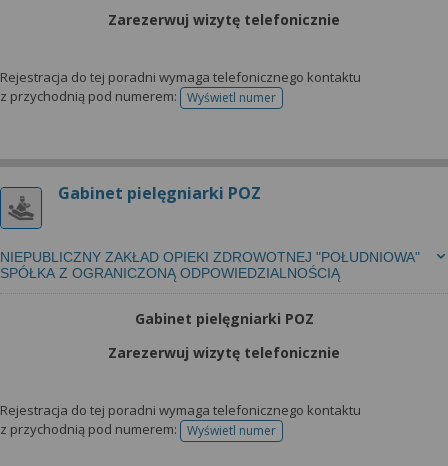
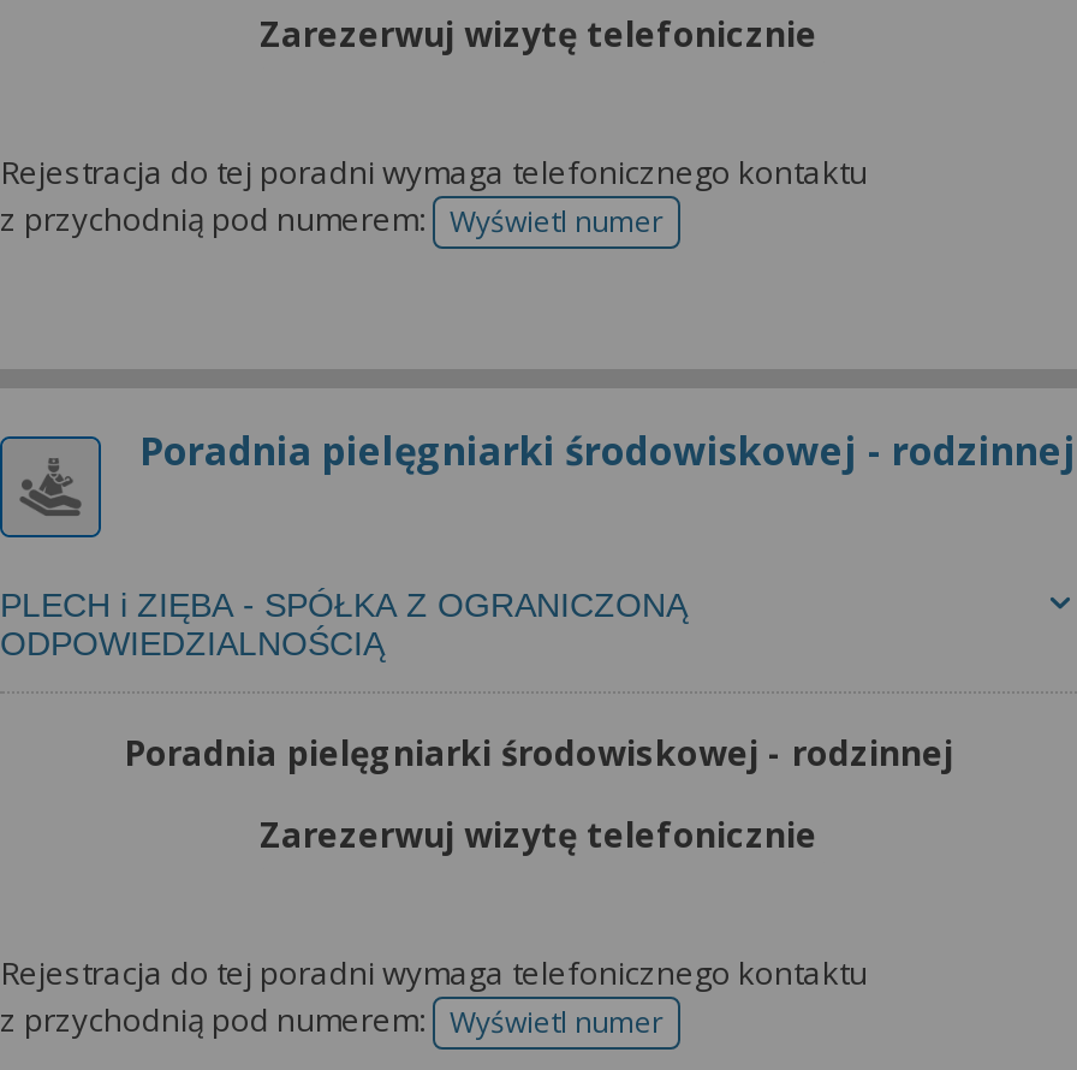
- Gabinet pielęgniarki POZ
+ Poradnia pielęgniarki środowiskowej - rodzinnej

- NIEPUBLICZNY ZAKŁAD OPIEKI ZDROWOTNEJ "POŁUDNIOWA"
- SPÓŁKA Z OGRANICZONĄ ODPOWIEDZIALNOŚCIĄ
+ PLECH i ZIĘBA - SPÓŁKA Z OGRANICZONĄ
+ ODPOWIEDZIALNOŚCIĄ

- Gabinet pielęgniarki POZ
+ Poradnia pielęgniarki środowiskowej - rodzinnej
